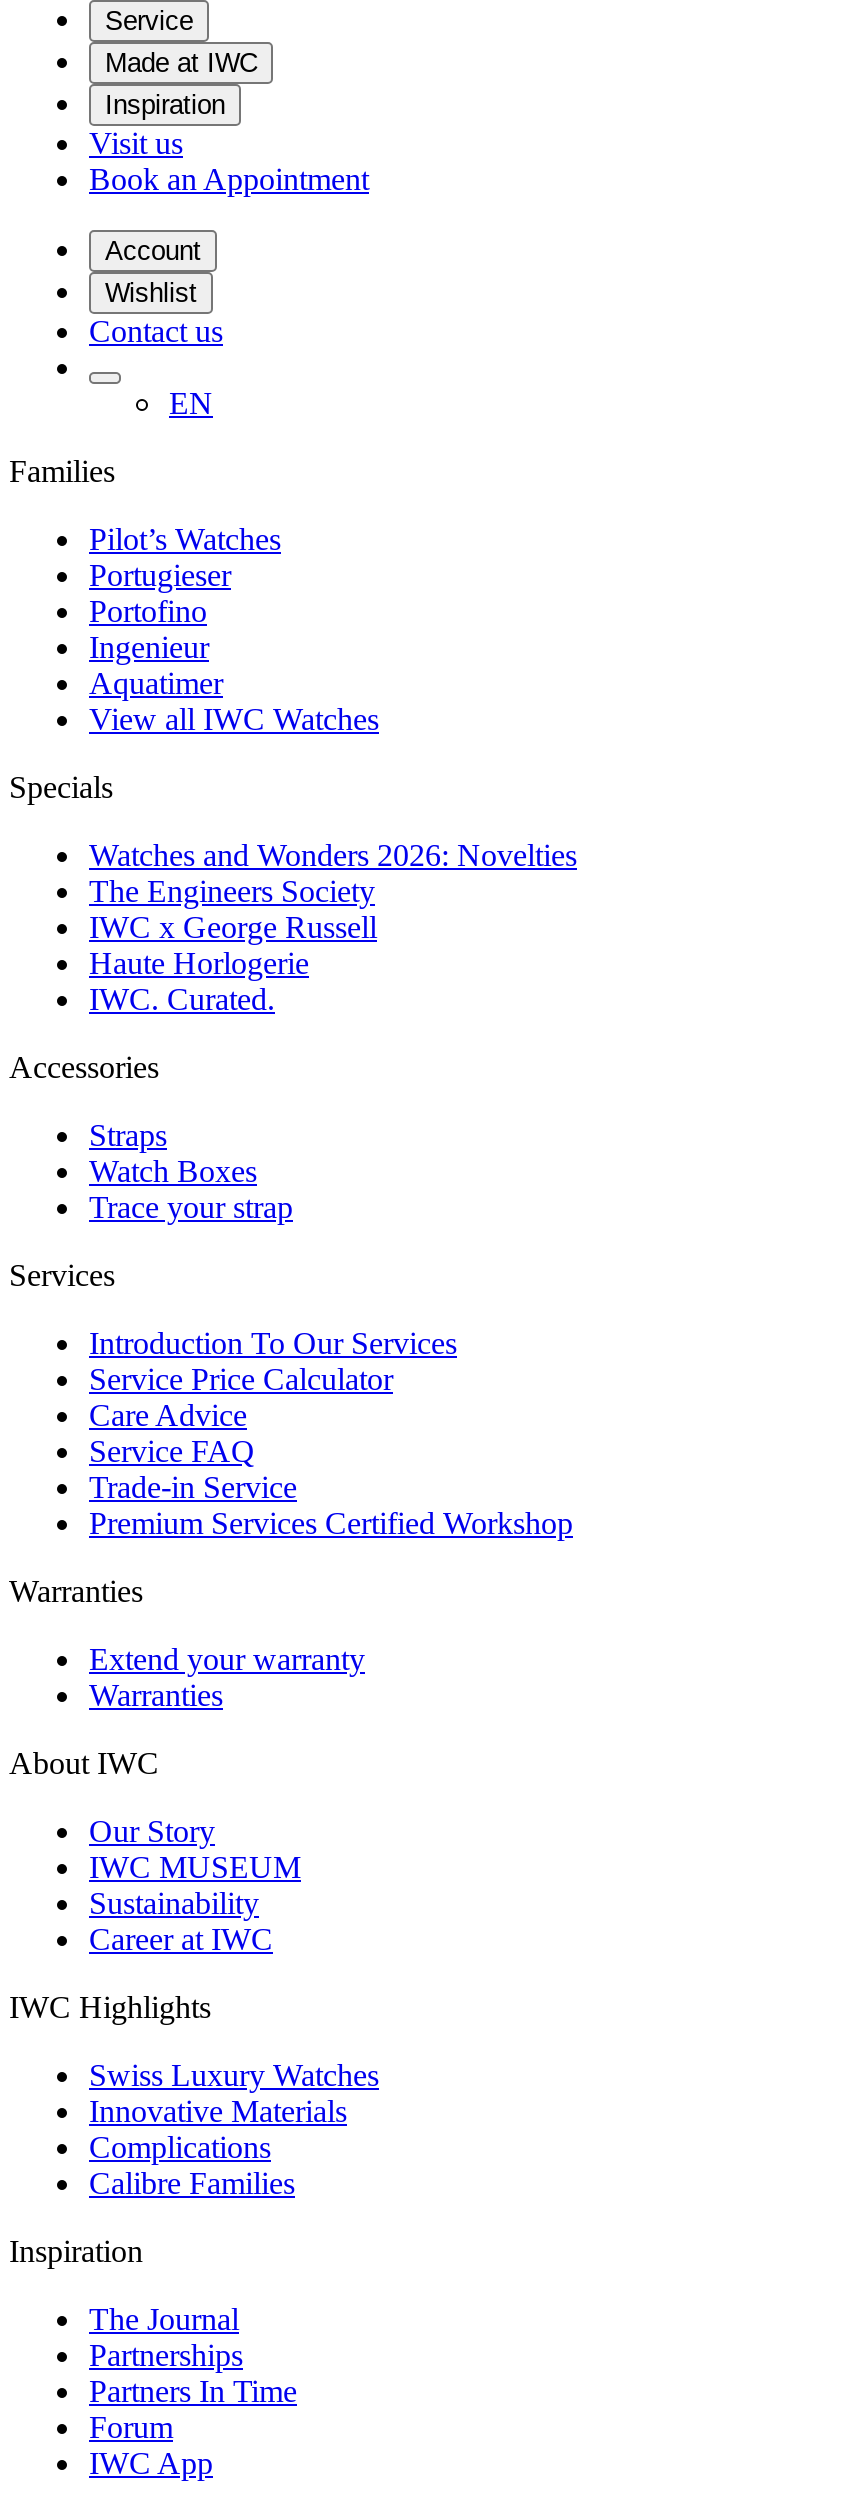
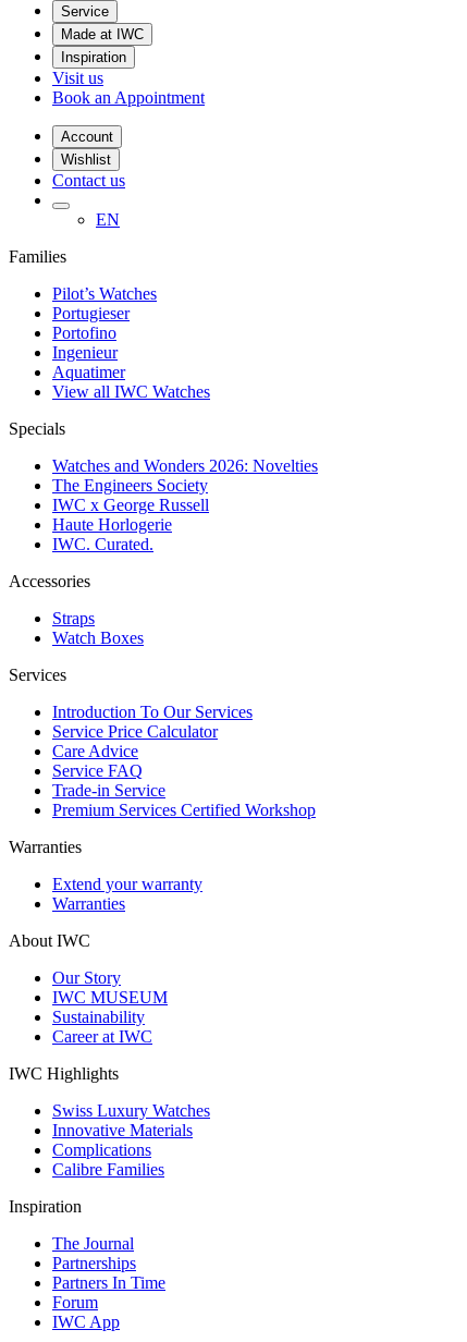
- Trace your strap
